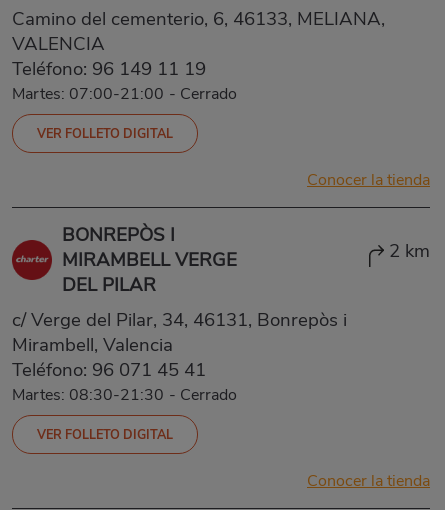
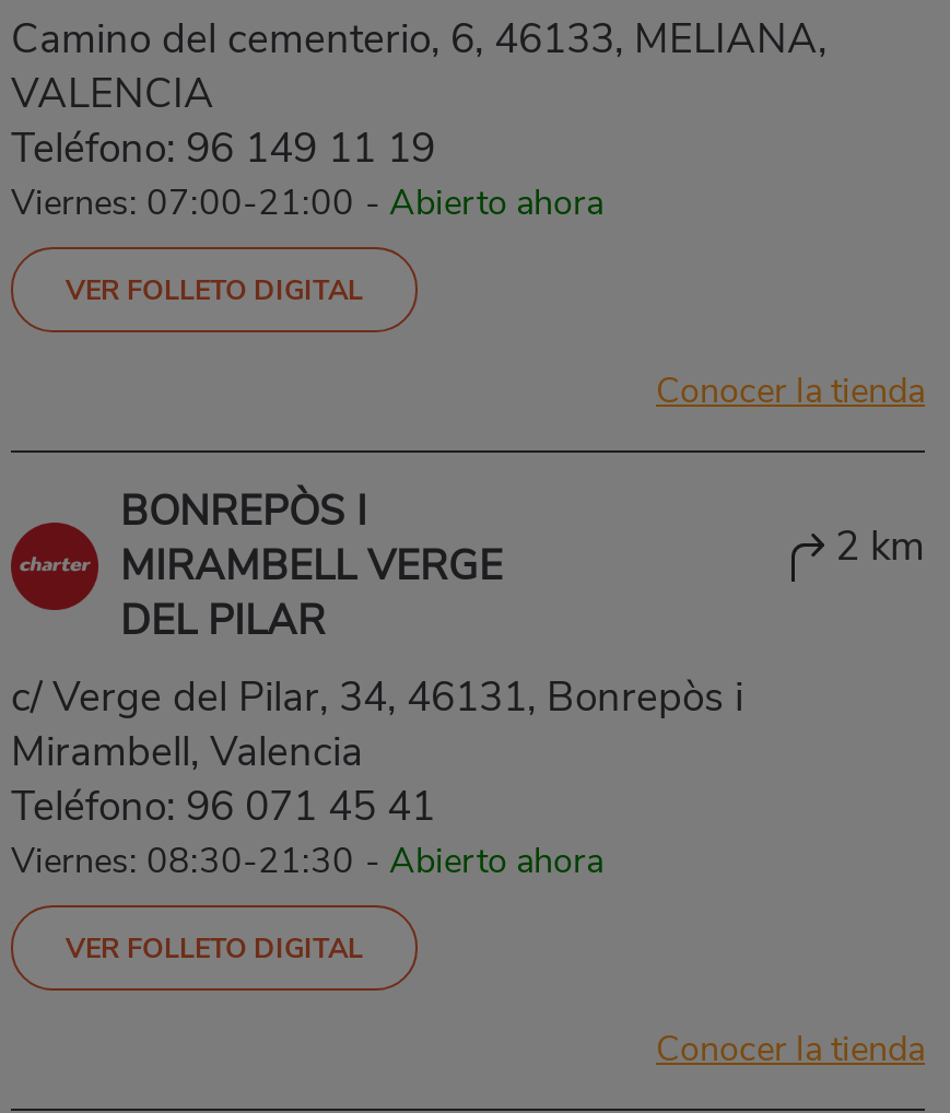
- Martes: 07:00-21:00 - Cerrado
+ Viernes: 07:00-21:00 - Abierto ahora

- Martes: 08:30-21:30 - Cerrado
+ Viernes: 08:30-21:30 - Abierto ahora
